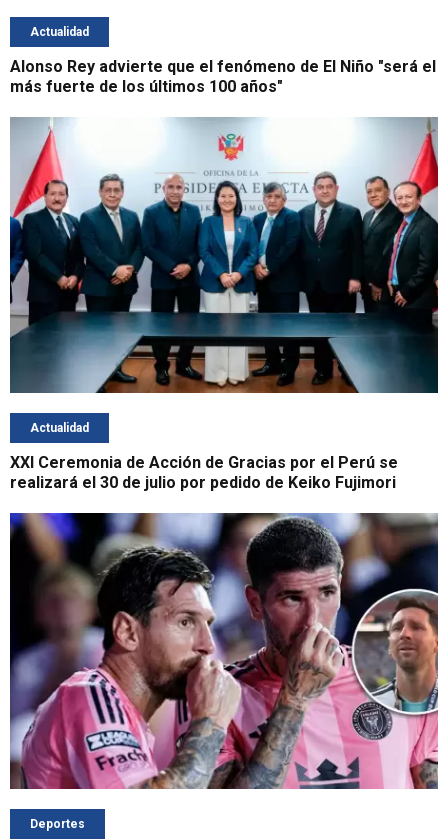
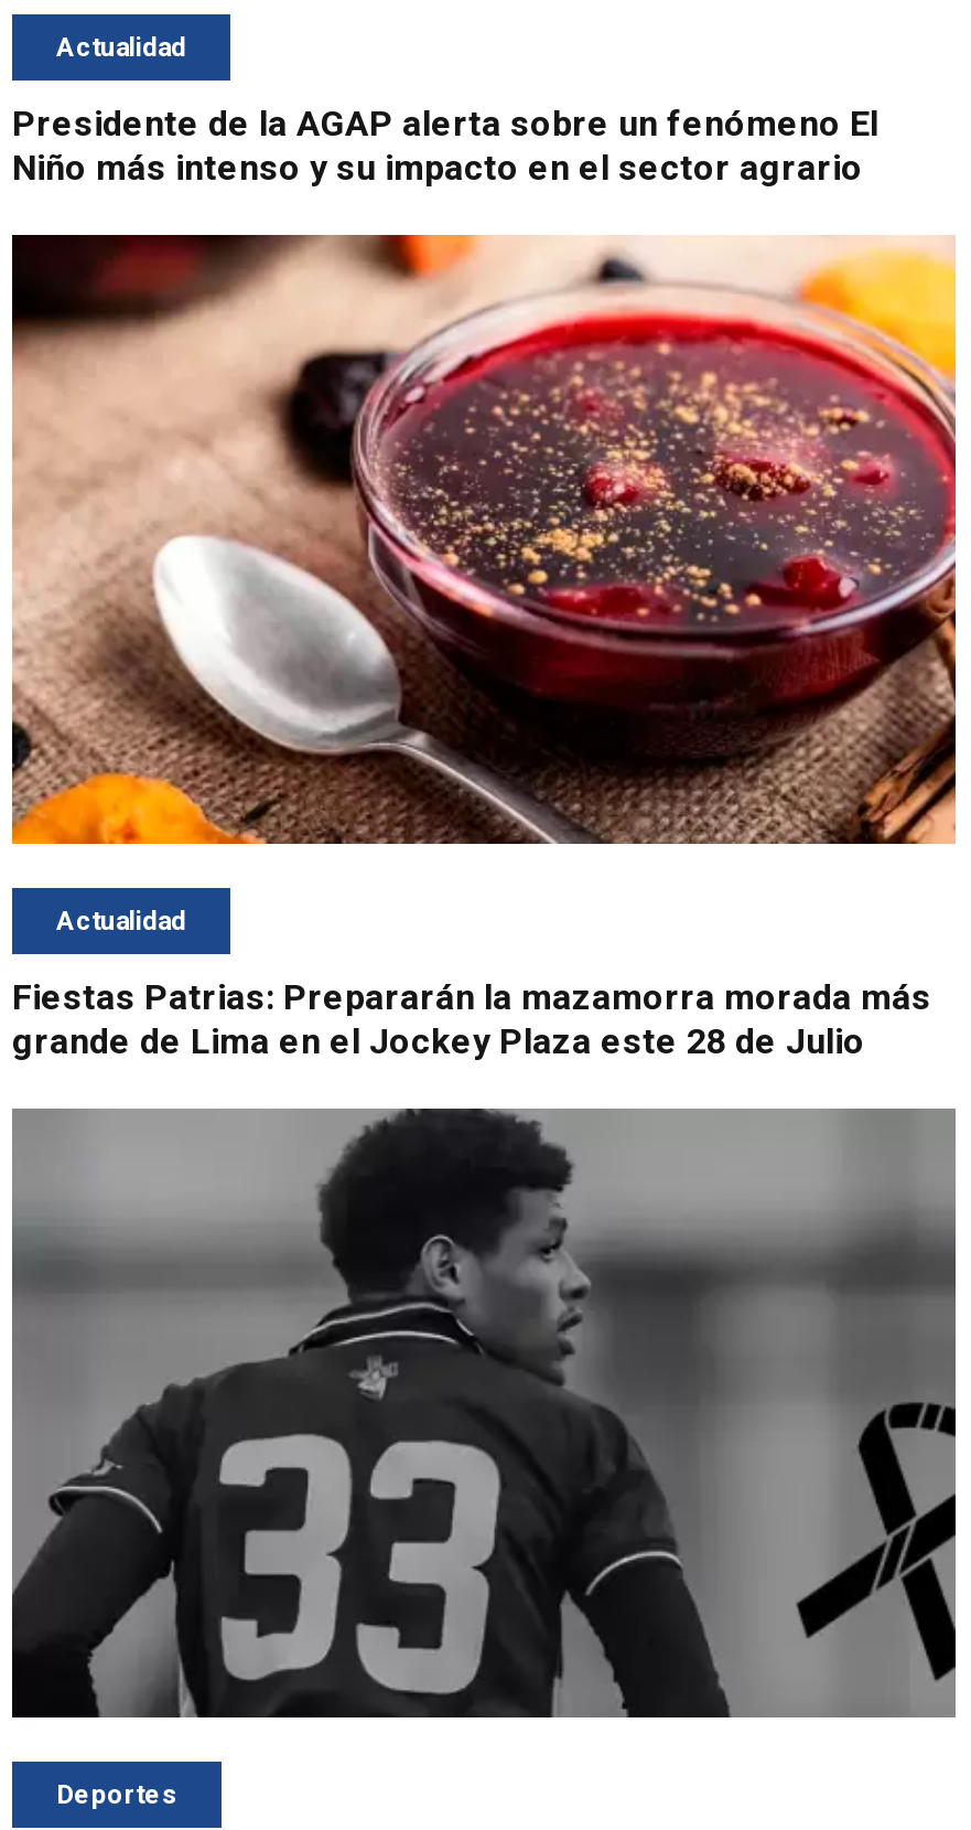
- Alonso Rey advierte que el fenómeno de El Niño "será el
- más fuerte de los últimos 100 años"
+ Presidente de la AGAP alerta sobre un fenómeno El
+ Niño más intenso y su impacto en el sector agrario

- [image]
+ [image]

- XXI Ceremonia de Acción de Gracias por el Perú se
- realizará el 30 de julio por pedido de Keiko Fujimori
+ Fiestas Patrias: Prepararán la mazamorra morada más
+ grande de Lima en el Jockey Plaza este 28 de Julio

- [image]
+ [image]
